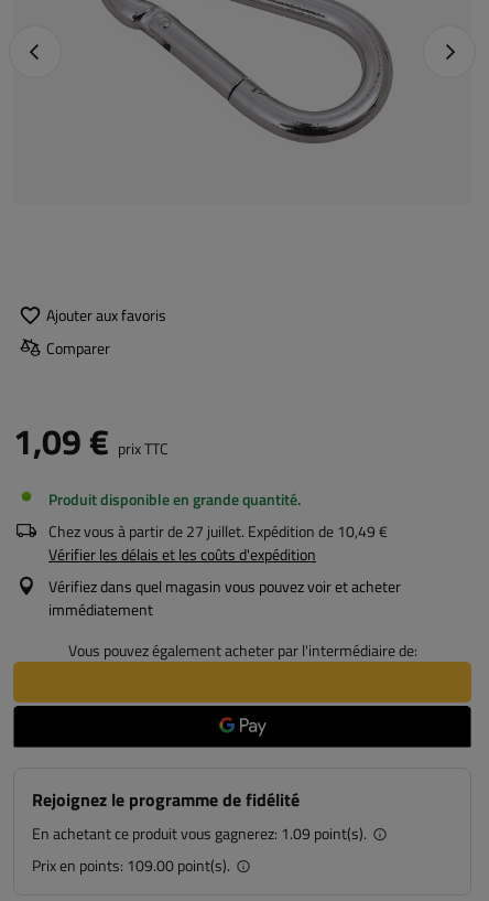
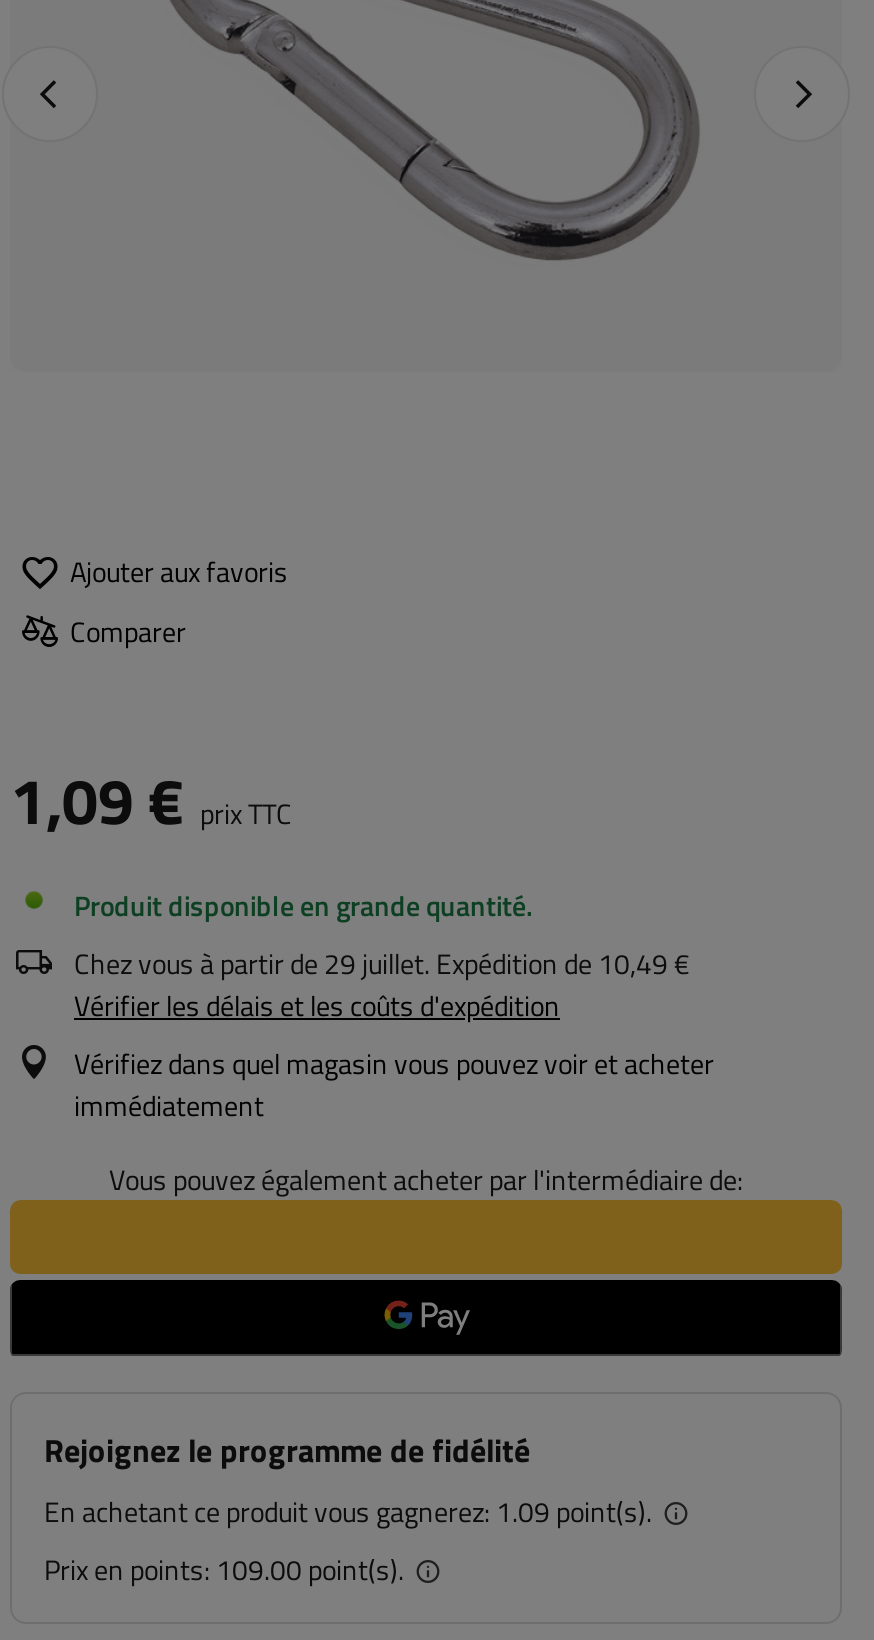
- Chez vous à partir de 27 juillet. Expédition de 10,49 €
+ Chez vous à partir de 29 juillet. Expédition de 10,49 €
